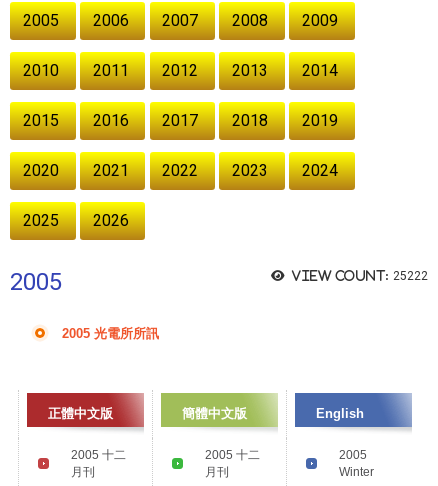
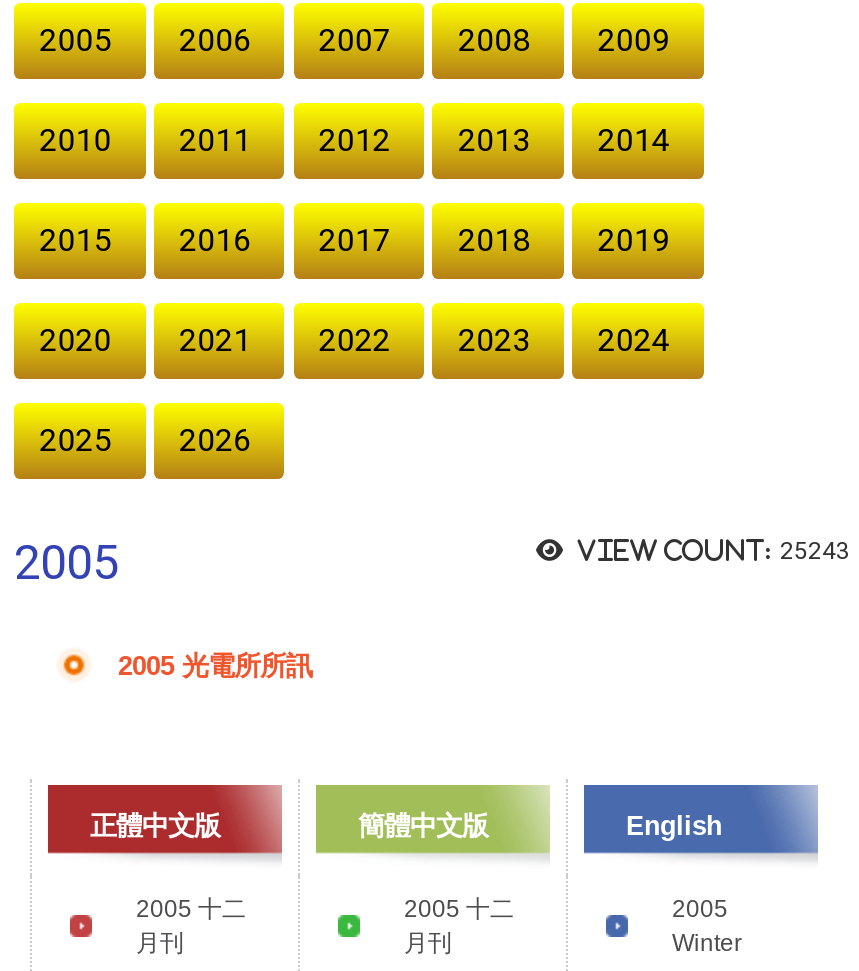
- View count: 25222
+ View count: 25243
